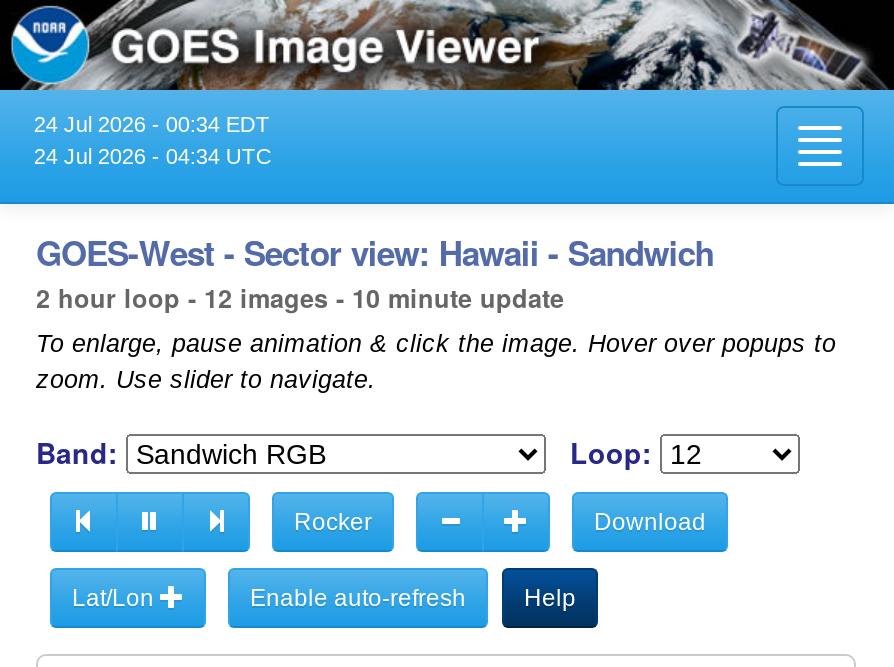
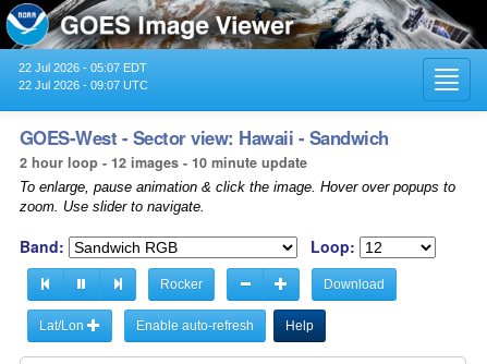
- 24 Jul 2026 - 00:34 EDT
+ 22 Jul 2026 - 05:07 EDT

- 24 Jul 2026 - 04:34 UTC
+ 22 Jul 2026 - 09:07 UTC
